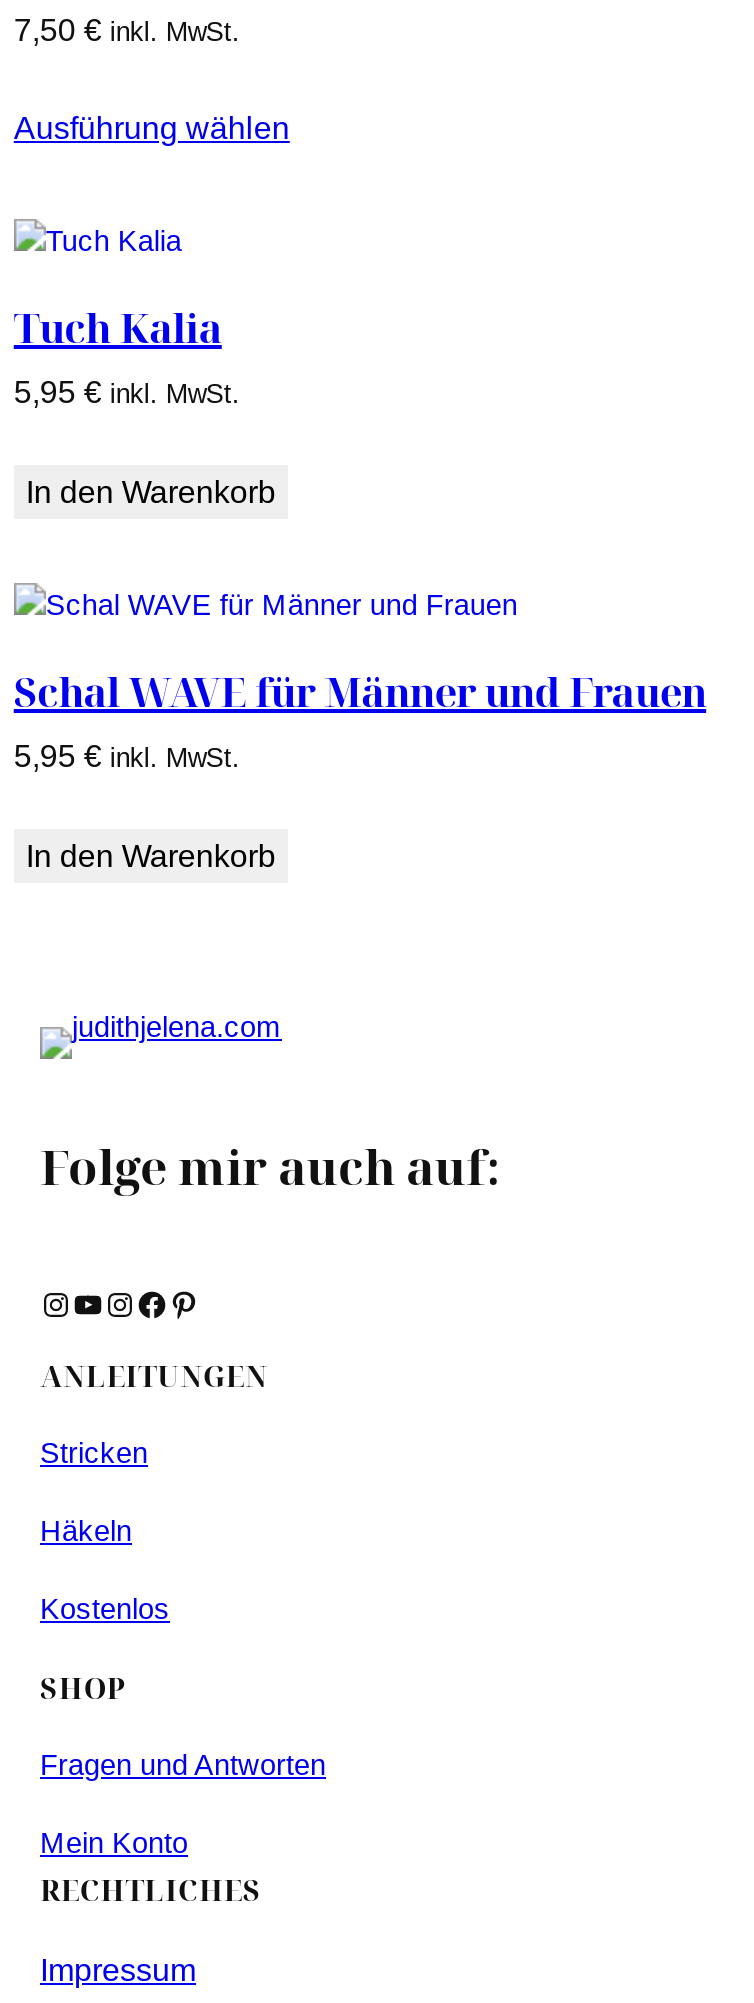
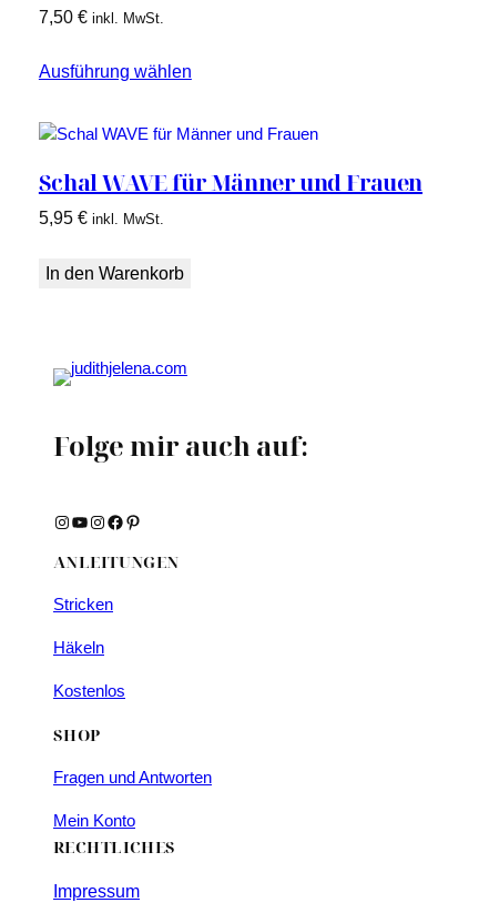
- Tuch Kalia
- 5,95 € inkl. MwSt.
- In den Warenkorb
